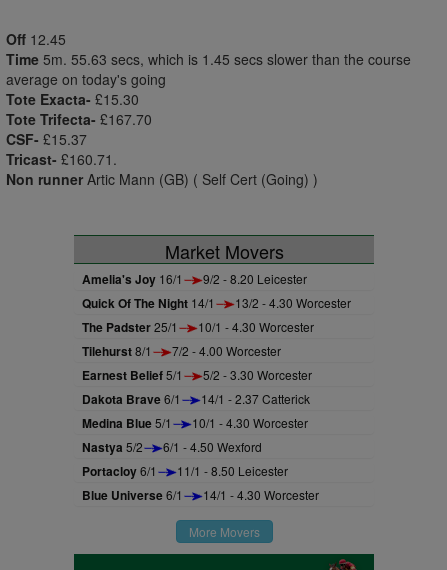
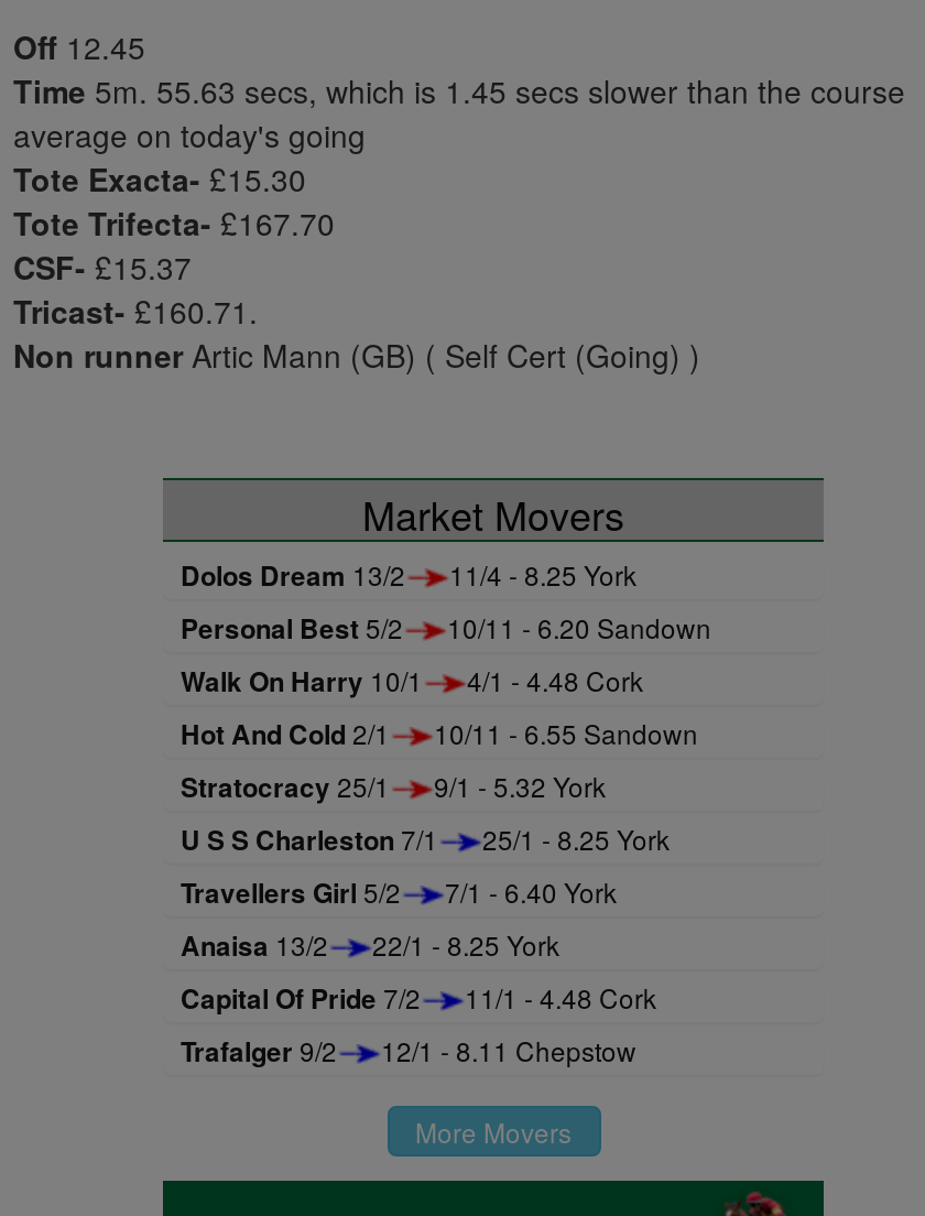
- Amelia's Joy 16/1
- 9/2 - 8.20 Leicester
- Quick Of The Night 14/1
- 13/2 - 4.30 Worcester
- The Padster 25/1
- 10/1 - 4.30 Worcester
- Tilehurst 8/1
- 7/2 - 4.00 Worcester
- Earnest Belief 5/1
- 5/2 - 3.30 Worcester
- Dakota Brave 6/1
- 14/1 - 2.37 Catterick
- Medina Blue 5/1
- 10/1 - 4.30 Worcester
- Nastya 5/2
- 6/1 - 4.50 Wexford
- Portacloy 6/1
- 11/1 - 8.50 Leicester
- Blue Universe 6/1
- 14/1 - 4.30 Worcester
+ Dolos Dream 13/2
+ 11/4 - 8.25 York
+ Personal Best 5/2
+ 10/11 - 6.20 Sandown
+ Walk On Harry 10/1
+ 4/1 - 4.48 Cork
+ Hot And Cold 2/1
+ 10/11 - 6.55 Sandown
+ Stratocracy 25/1
+ 9/1 - 5.32 York
+ U S S Charleston 7/1
+ 25/1 - 8.25 York
+ Travellers Girl 5/2
+ 7/1 - 6.40 York
+ Anaisa 13/2
+ 22/1 - 8.25 York
+ Capital Of Pride 7/2
+ 11/1 - 4.48 Cork
+ Trafalger 9/2
+ 12/1 - 8.11 Chepstow
